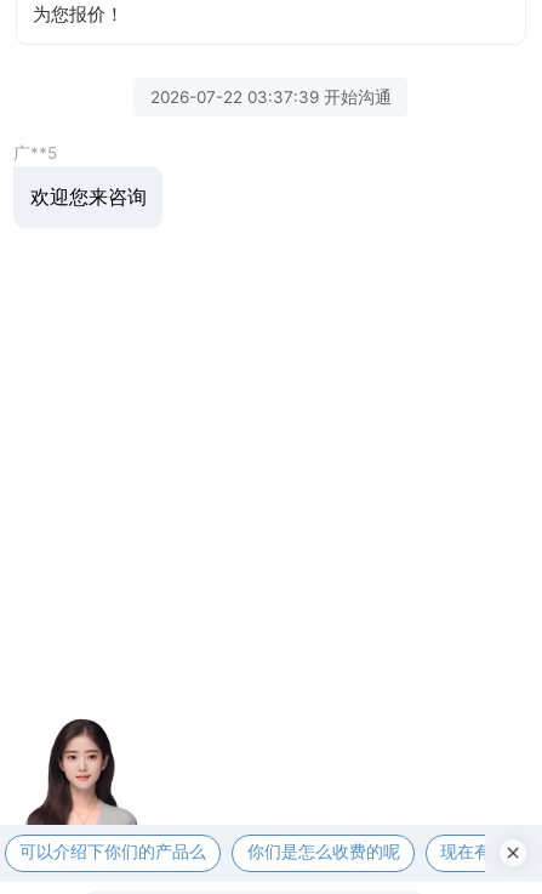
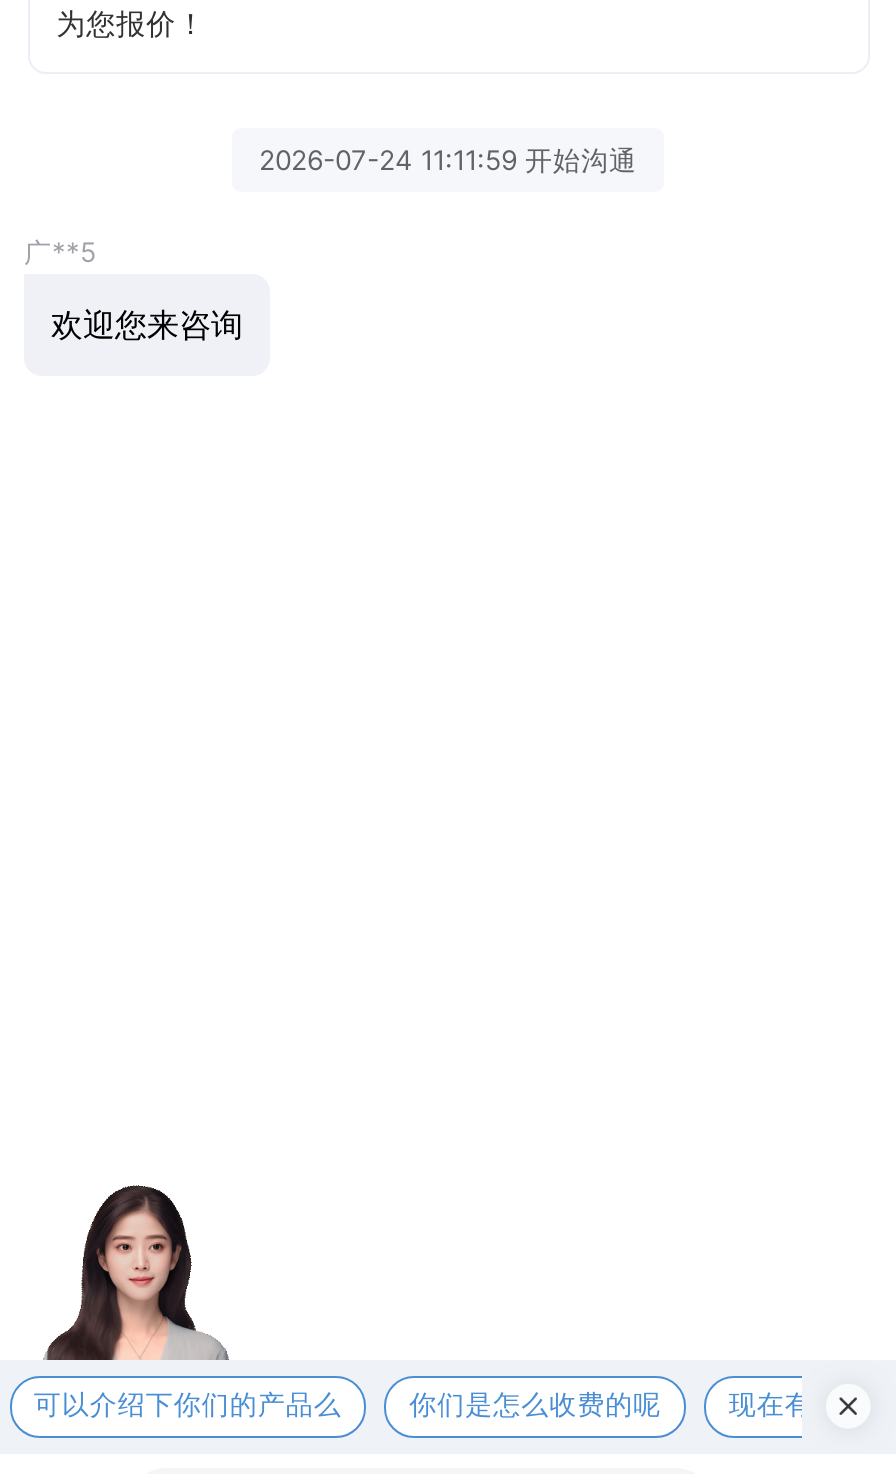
- 2026-07-22 03:37:39 开始沟通
+ 2026-07-24 11:11:59 开始沟通
